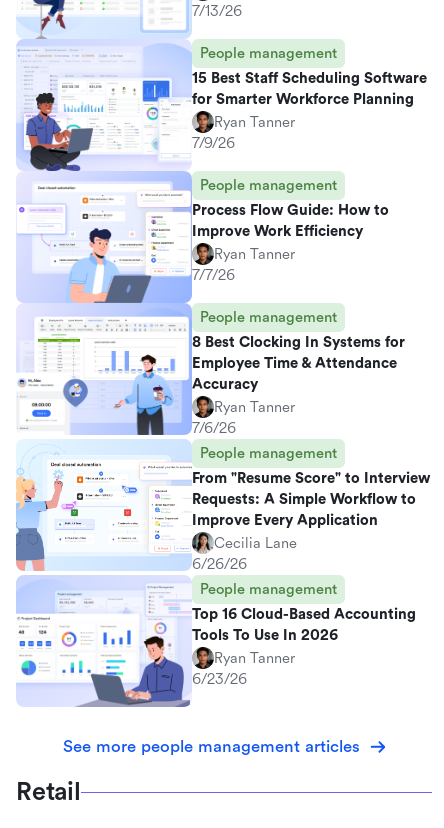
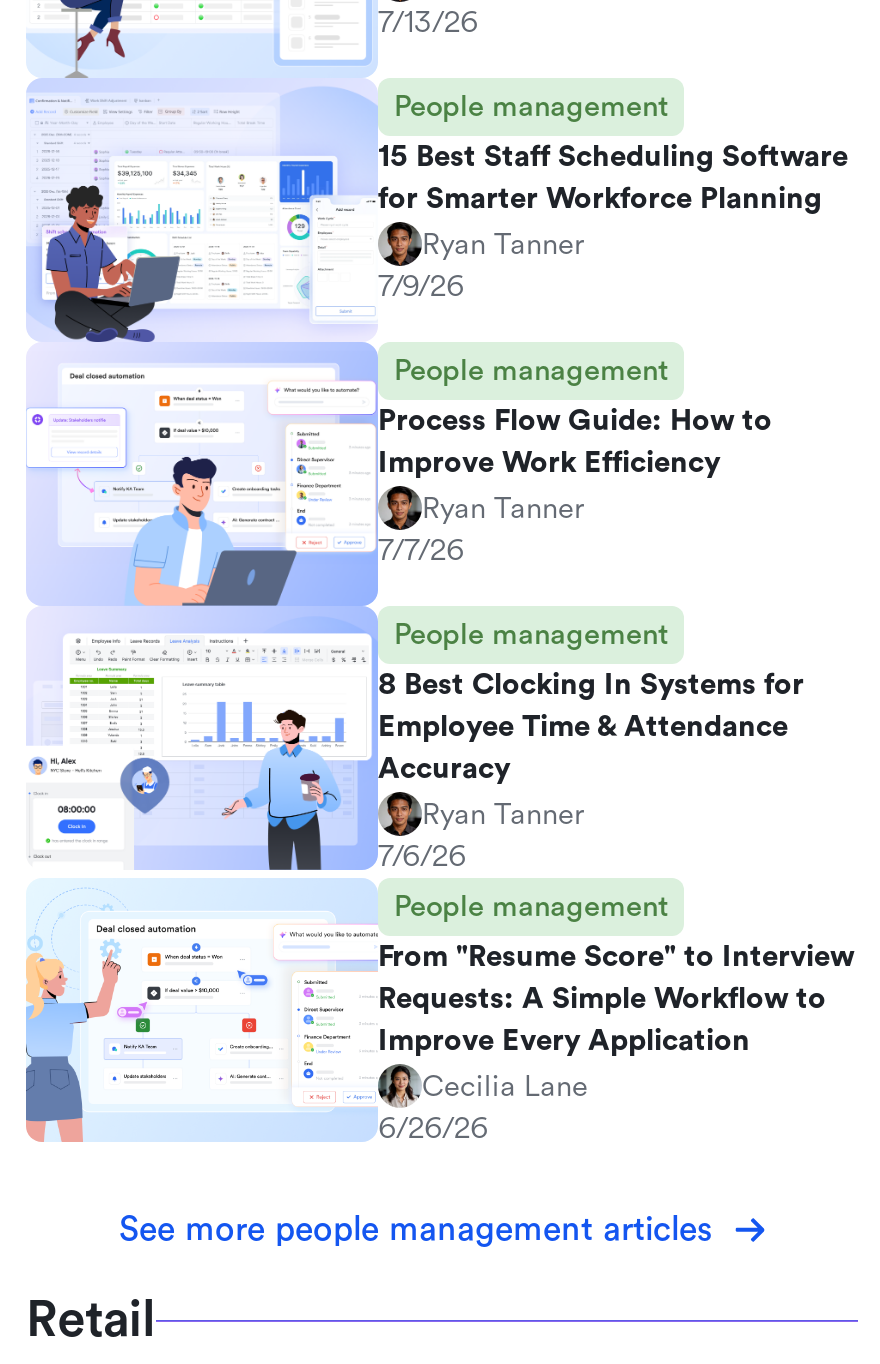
- [image]
- People management
- Top 16 Cloud-Based Accounting
- Tools To Use In 2026
- Ryan Tanner
- 6/23/26
